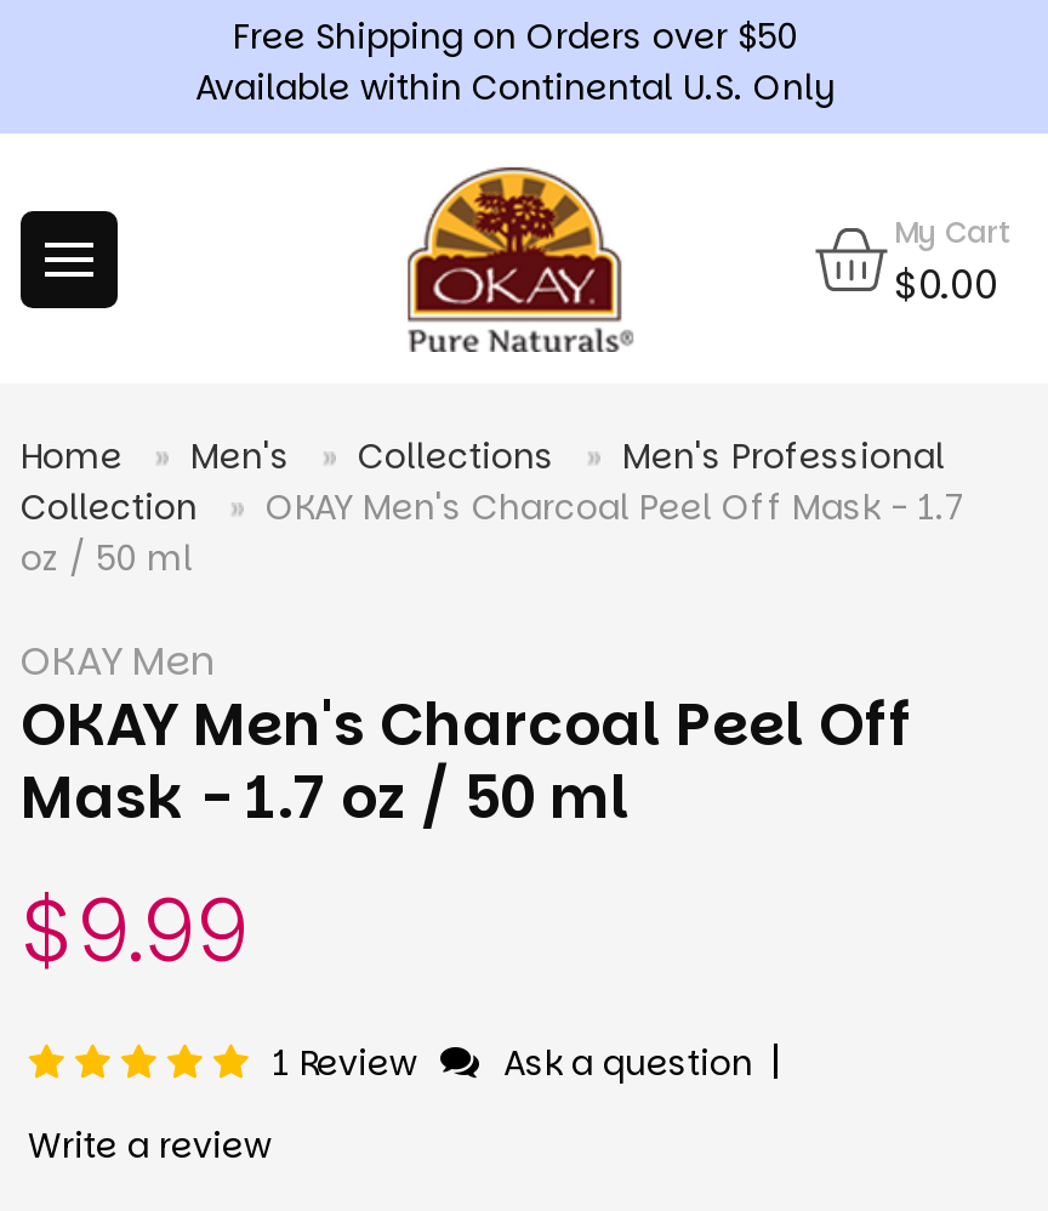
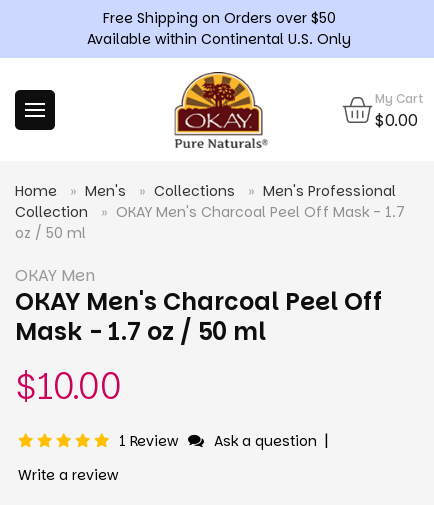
- $9.99
+ $10.00
